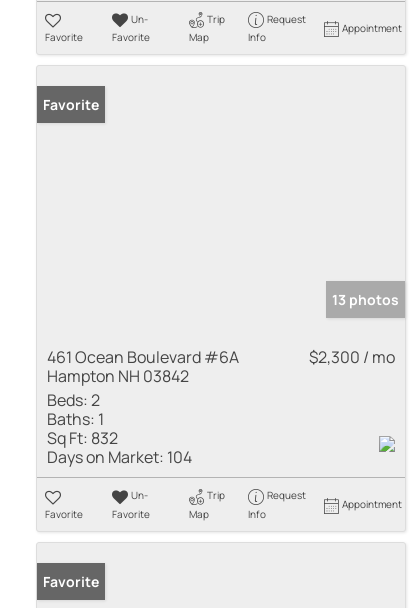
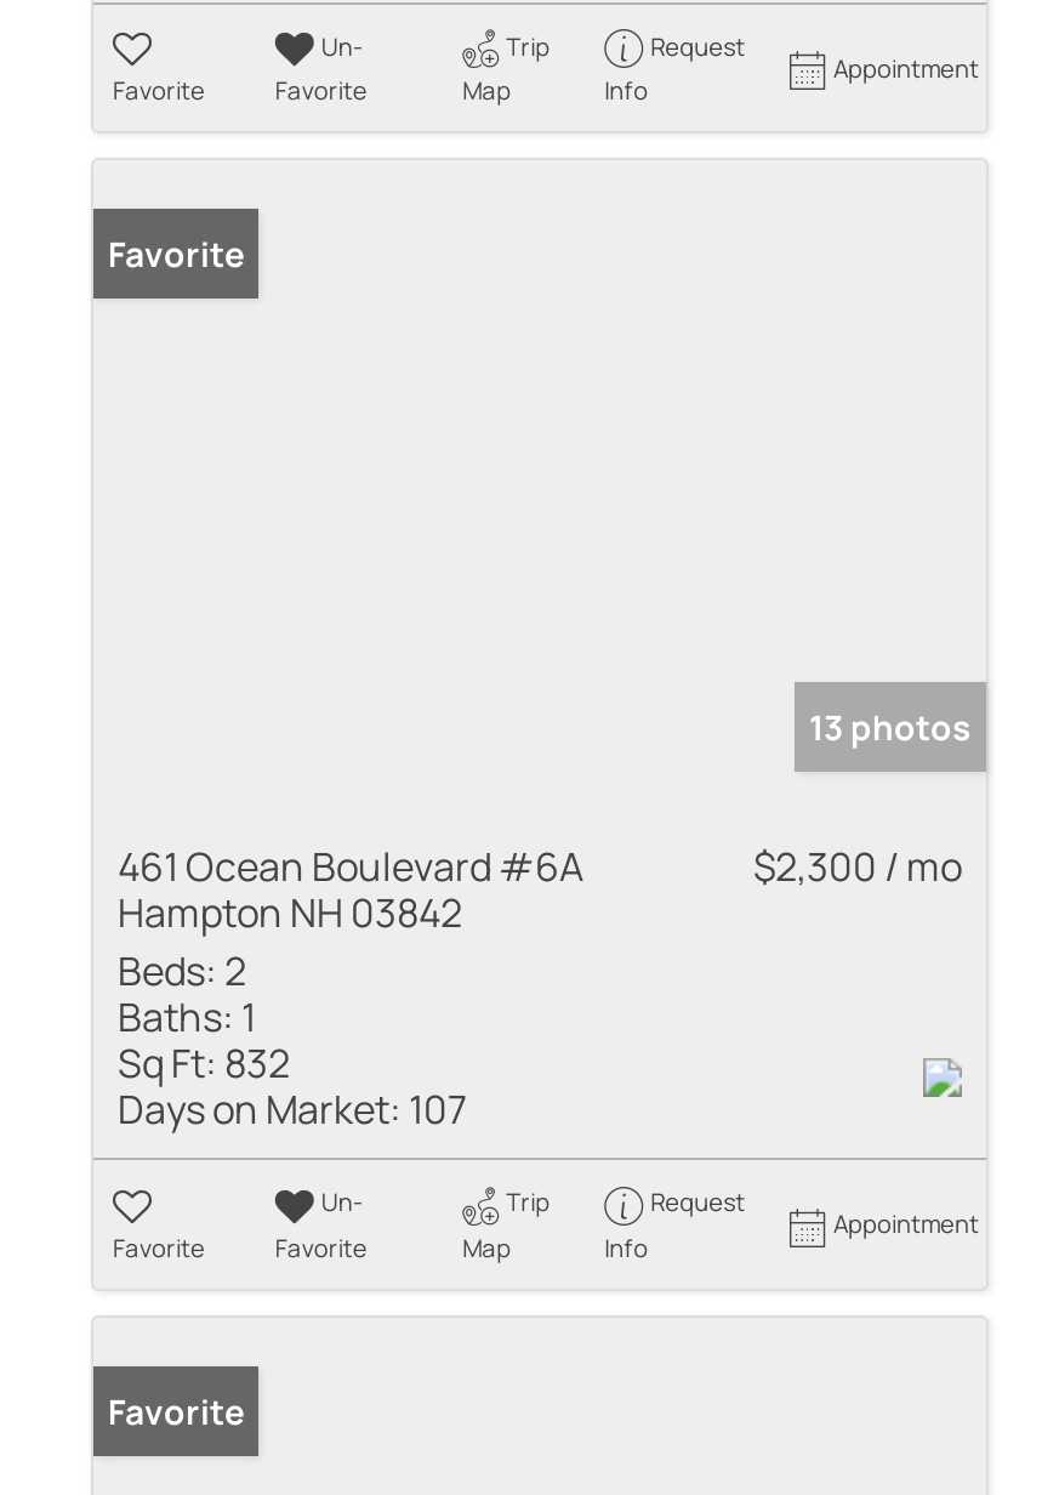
- Days on Market: 104
+ Days on Market: 107
